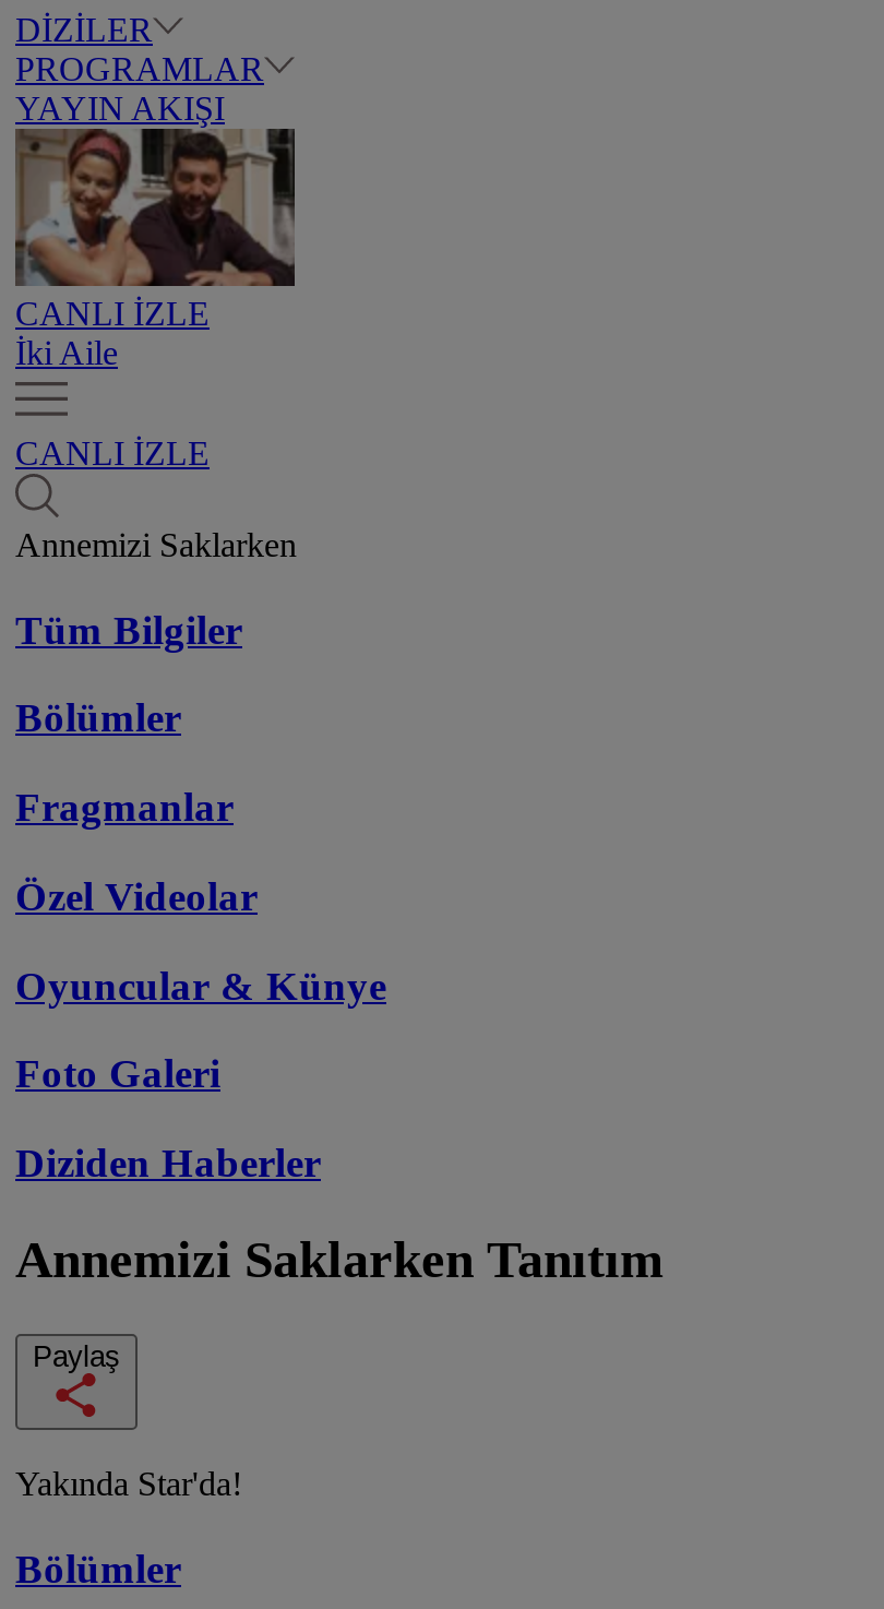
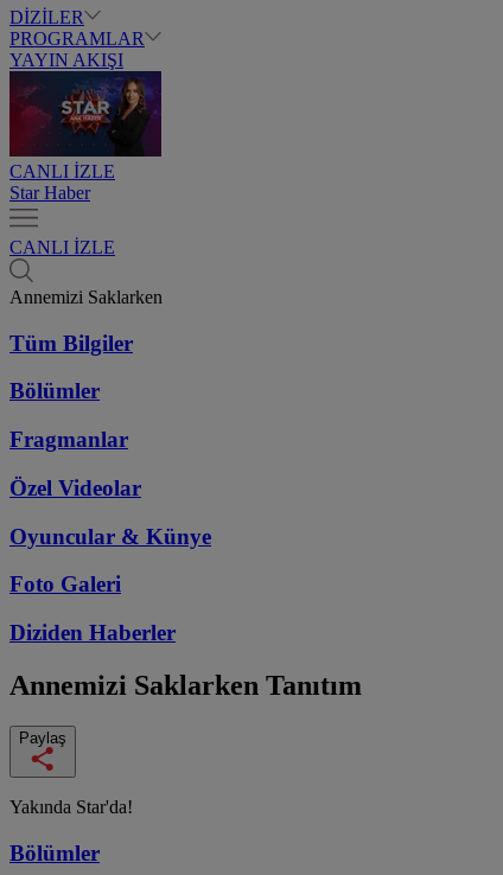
- [image]
- İki Aile
+ [image]
+ Star Haber
